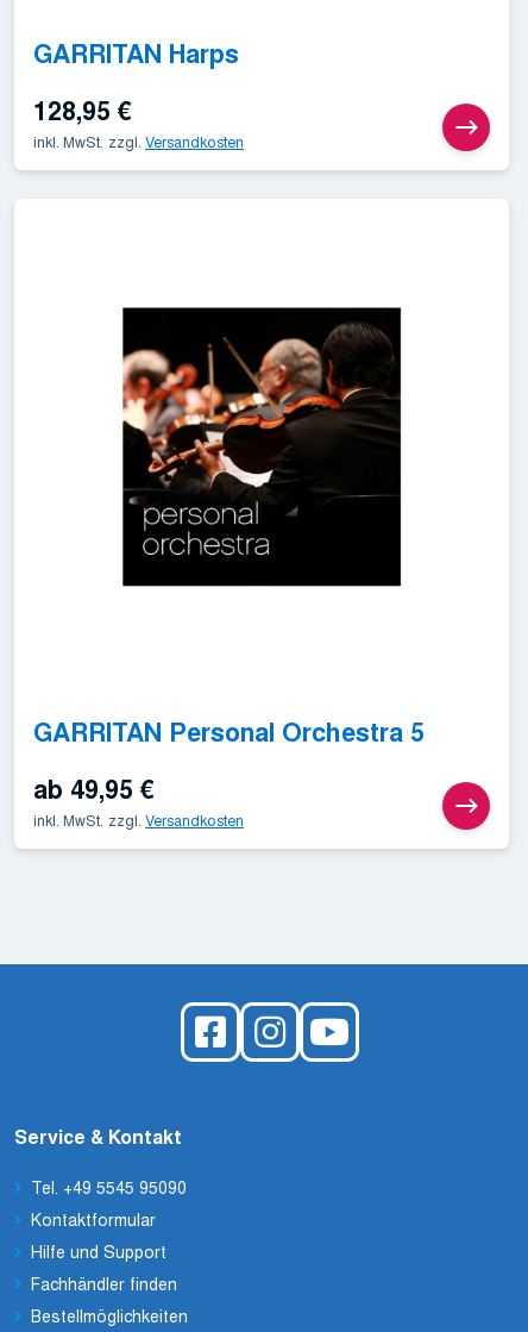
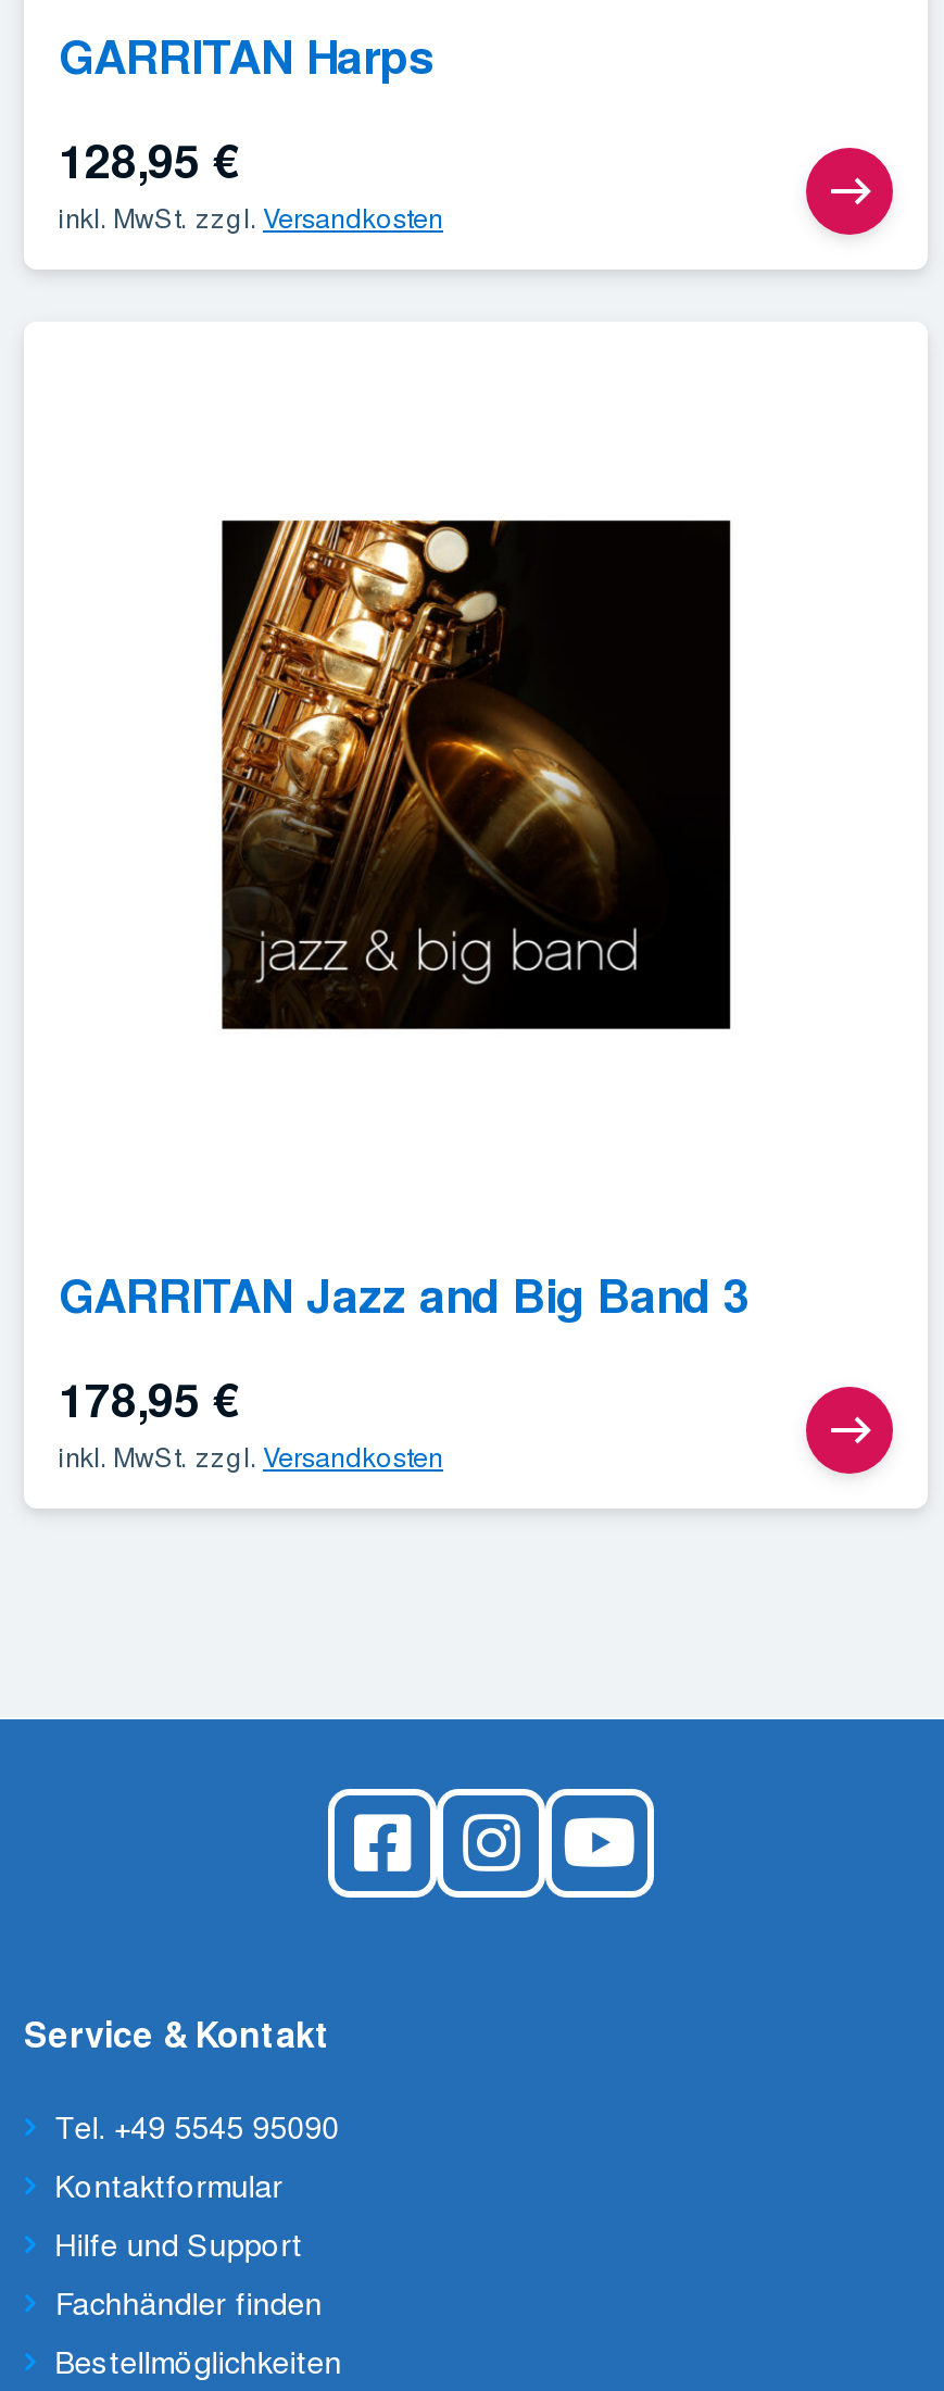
- [image]
+ [image]

- GARRITAN Personal Orchestra 5
+ GARRITAN Jazz and Big Band 3

- ab 49,95 €
+ 178,95 €
